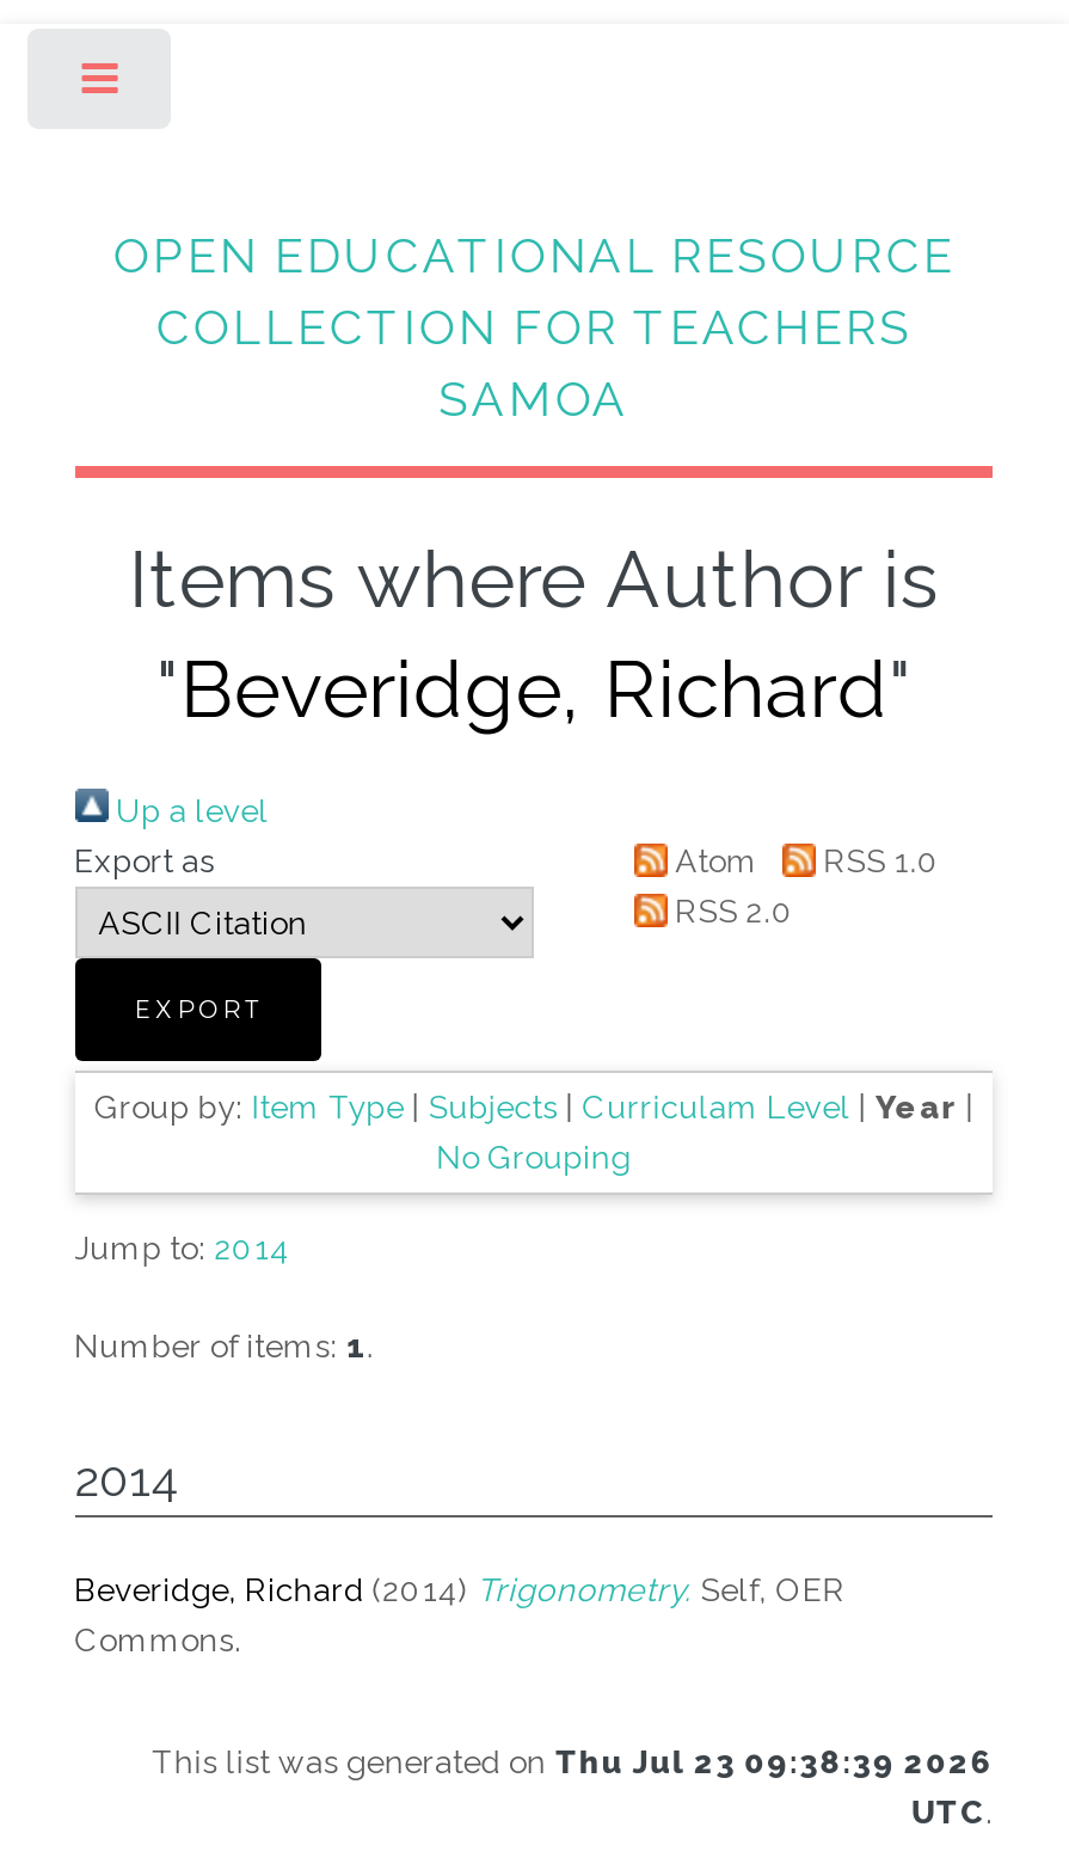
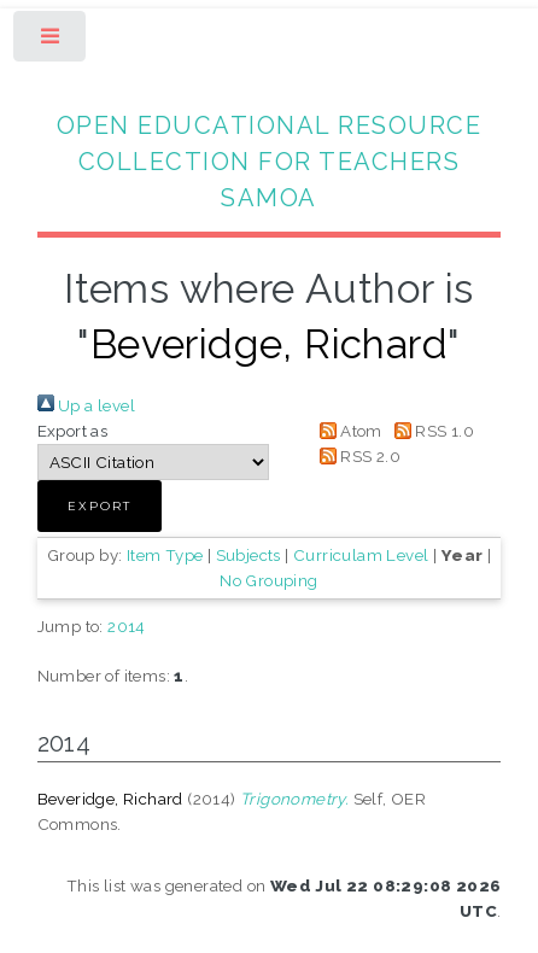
- This list was generated on Thu Jul 23 09:38:39 2026
+ This list was generated on Wed Jul 22 08:29:08 2026
